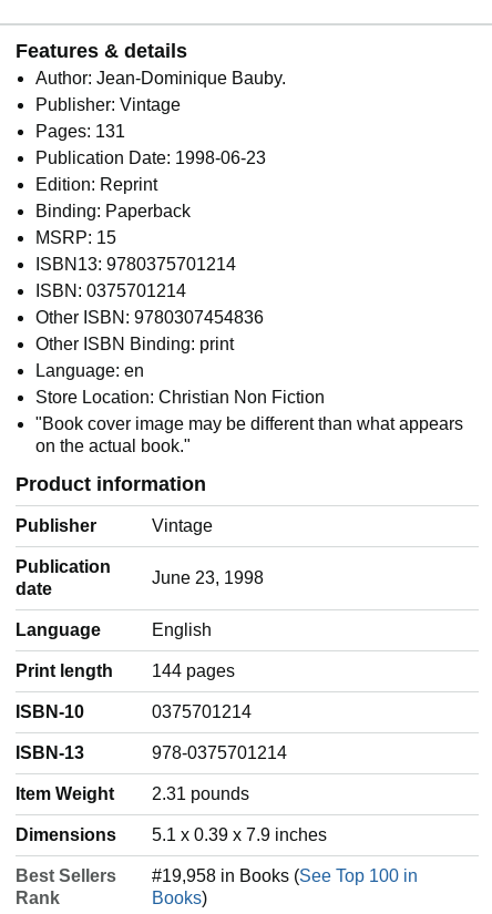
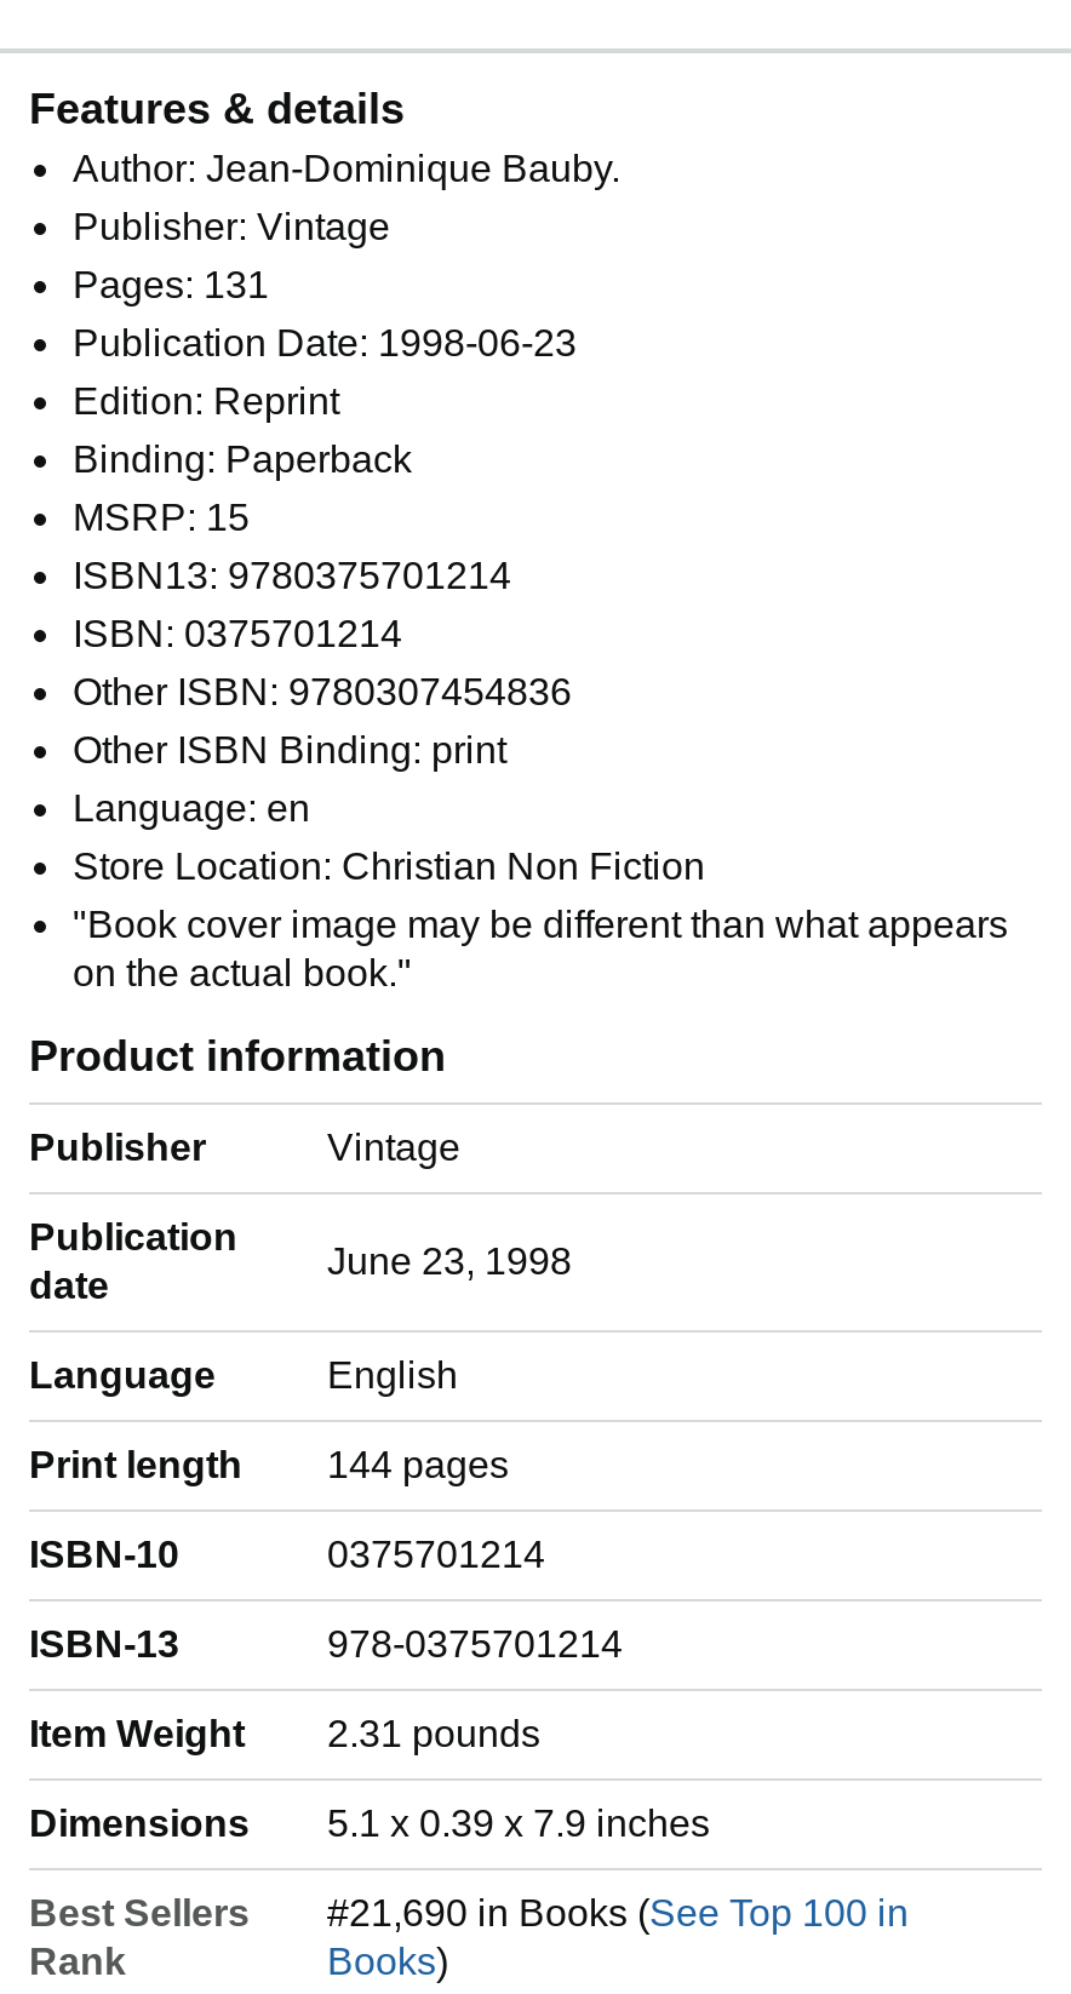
- #19,958 in Books (See Top 100 in
+ #21,690 in Books (See Top 100 in
